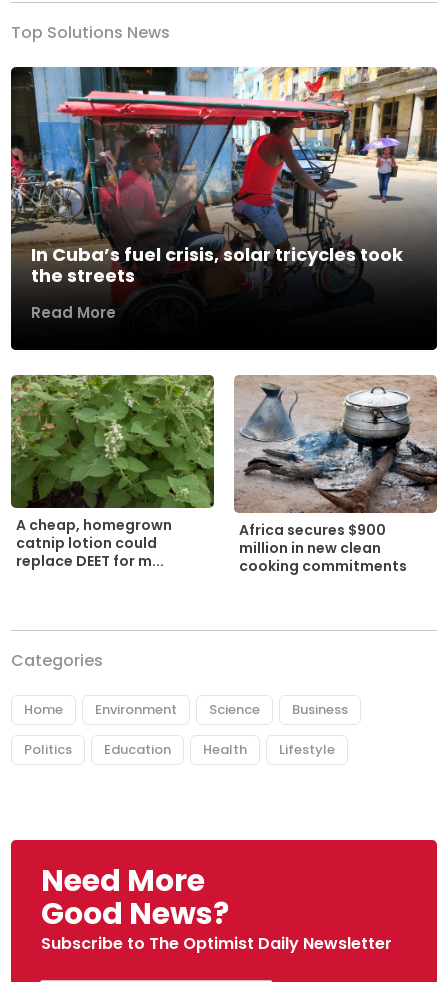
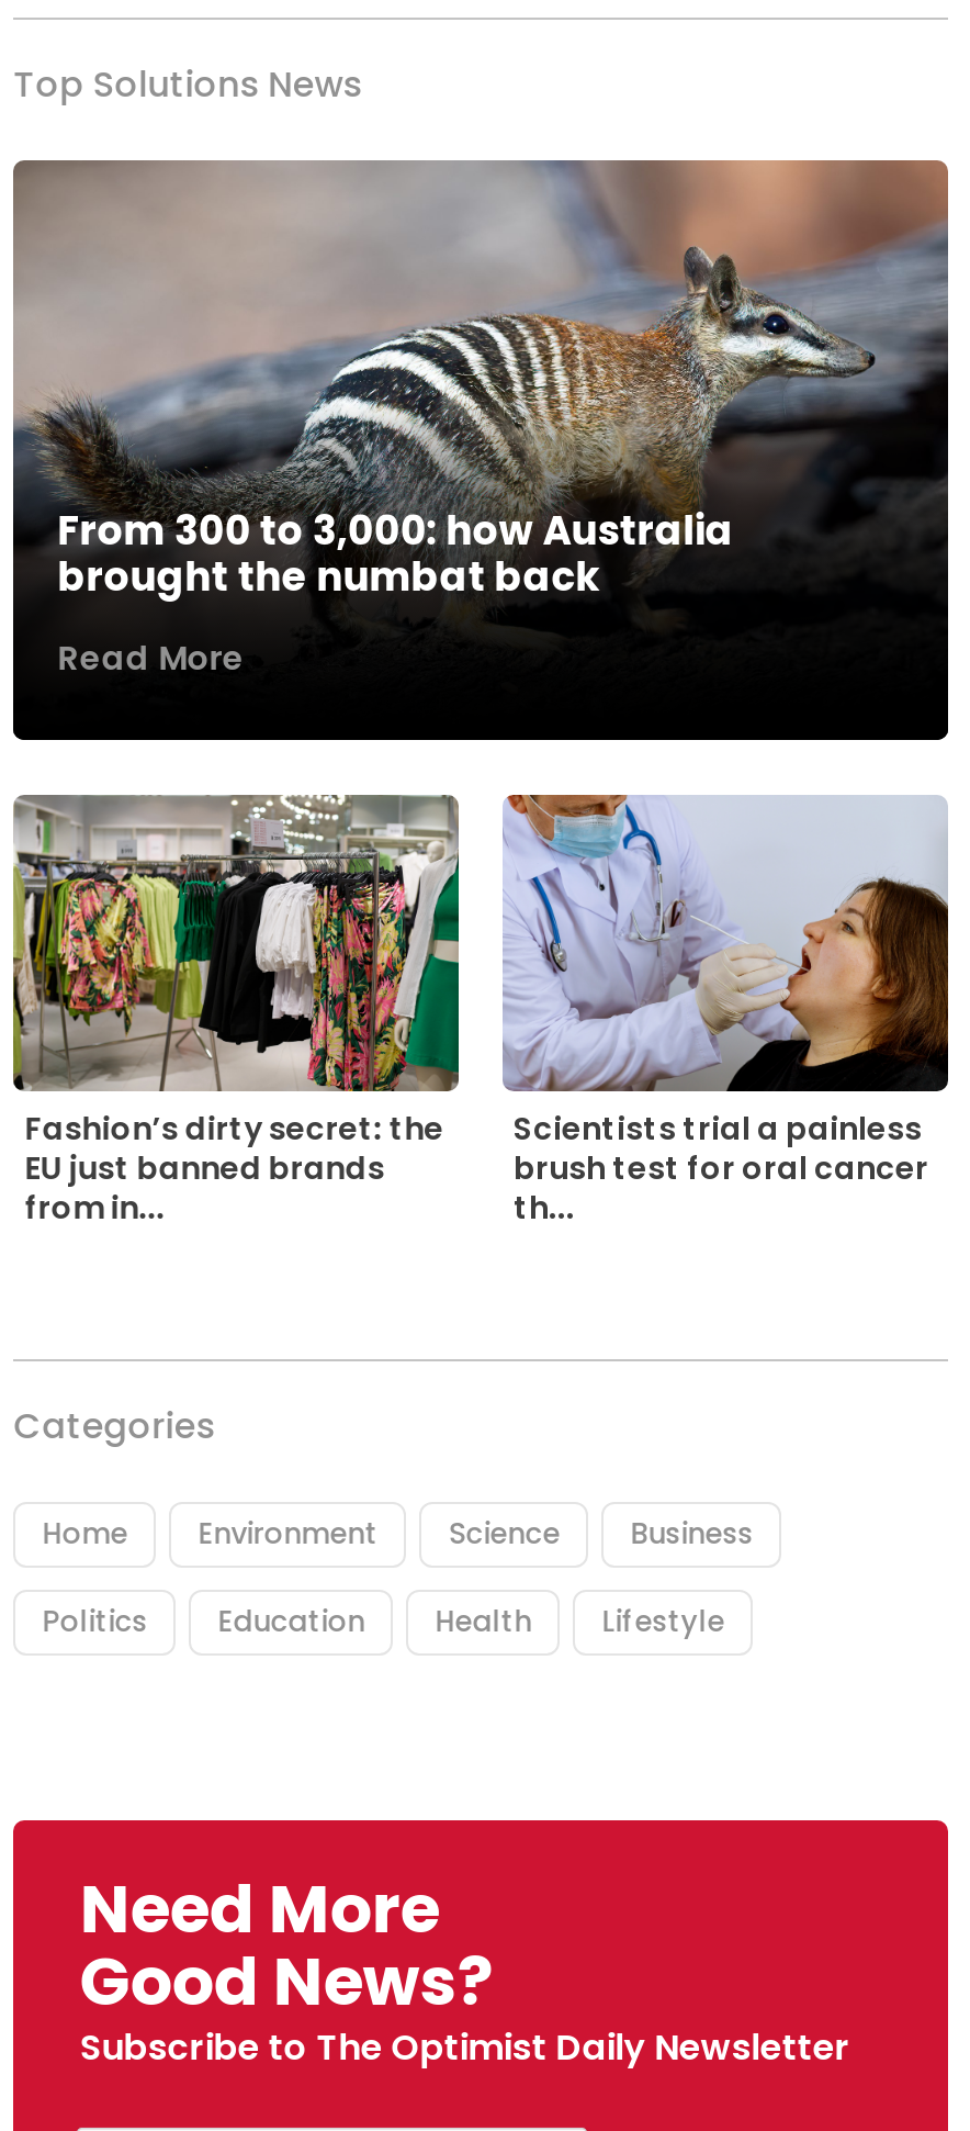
- [image]
- In Cuba’s fuel crisis, solar tricycles took
- the streets
+ [image]
+ From 300 to 3,000: how Australia
+ brought the numbat back

- [image]
- A cheap, homegrown
- catnip lotion could
- replace DEET for m...
+ [image]
+ Fashion’s dirty secret: the
+ EU just banned brands
+ from in...

- [image]
- Africa secures $900
- million in new clean
- cooking commitments
+ [image]
+ Scientists trial a painless
+ brush test for oral cancer
+ th...
